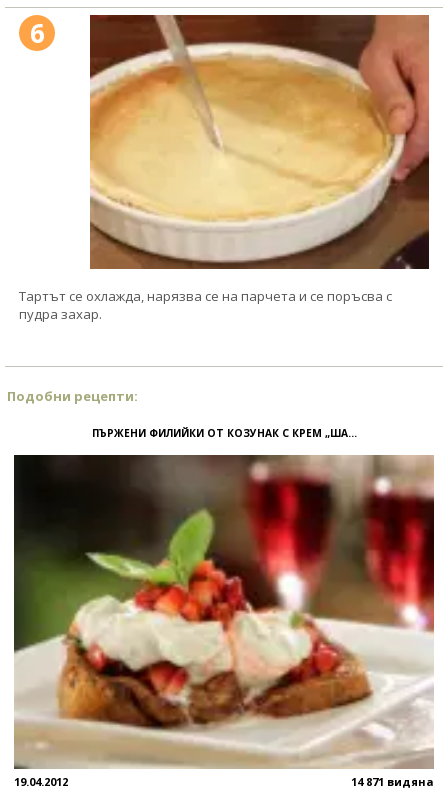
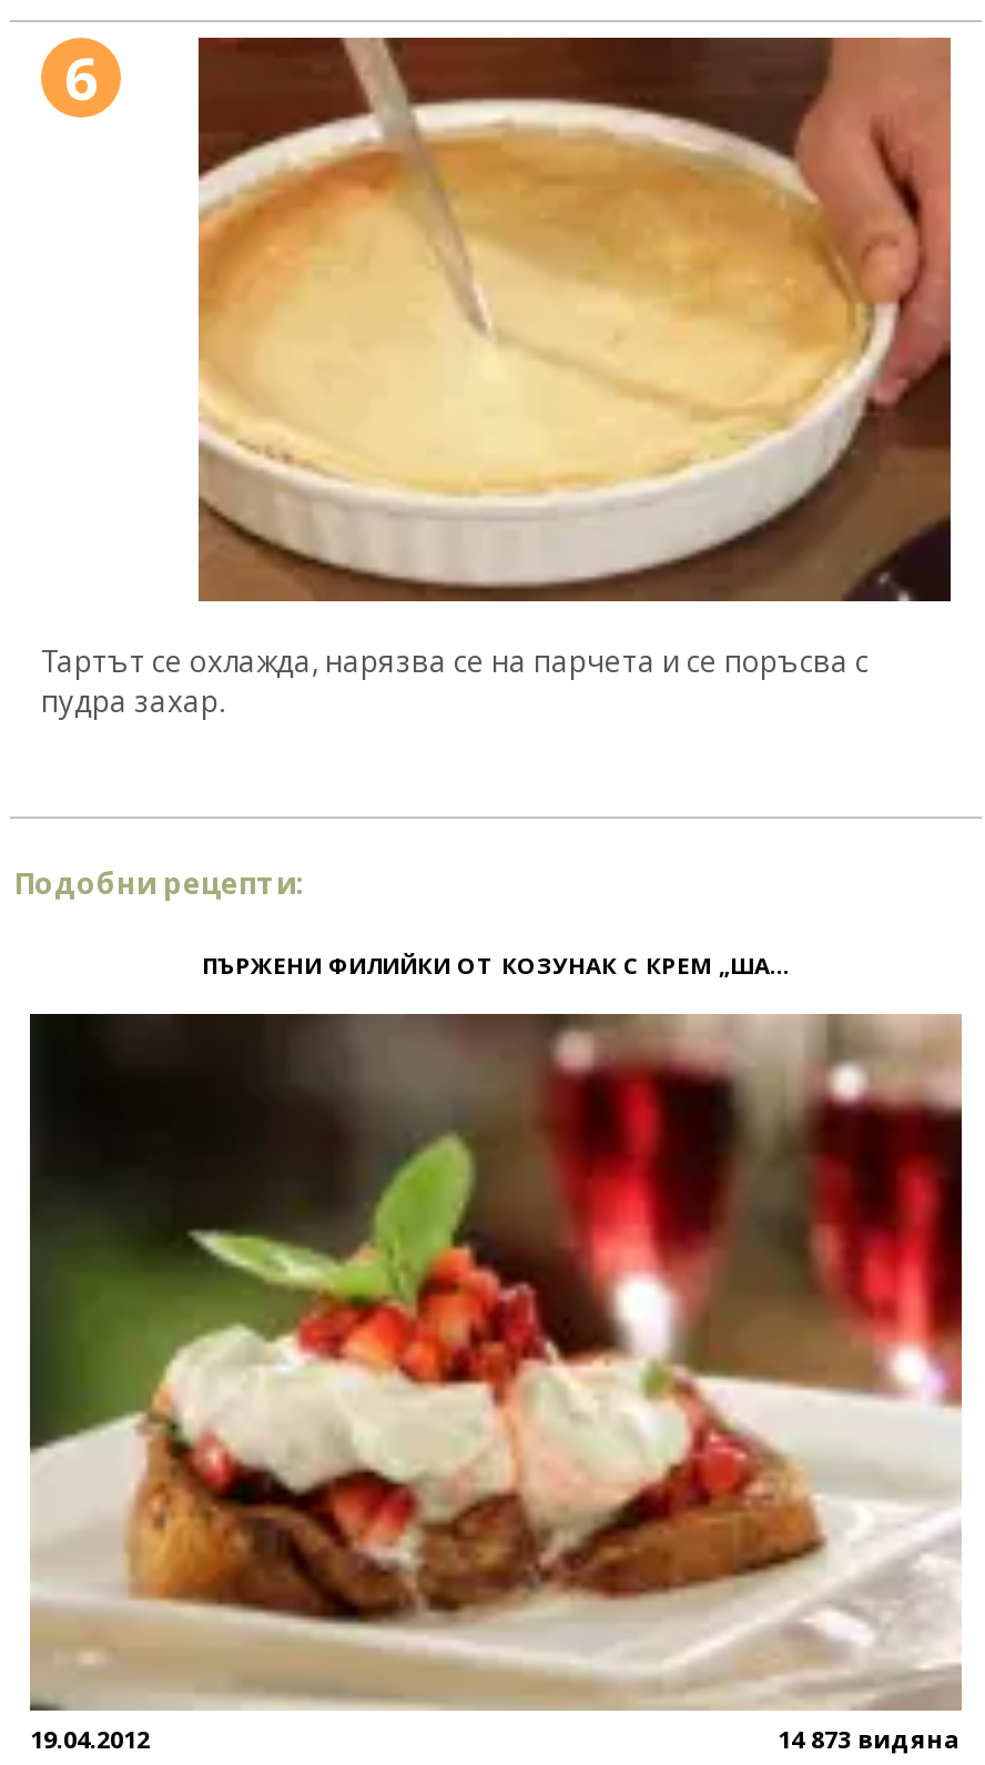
- 14 871 видяна
+ 14 873 видяна
